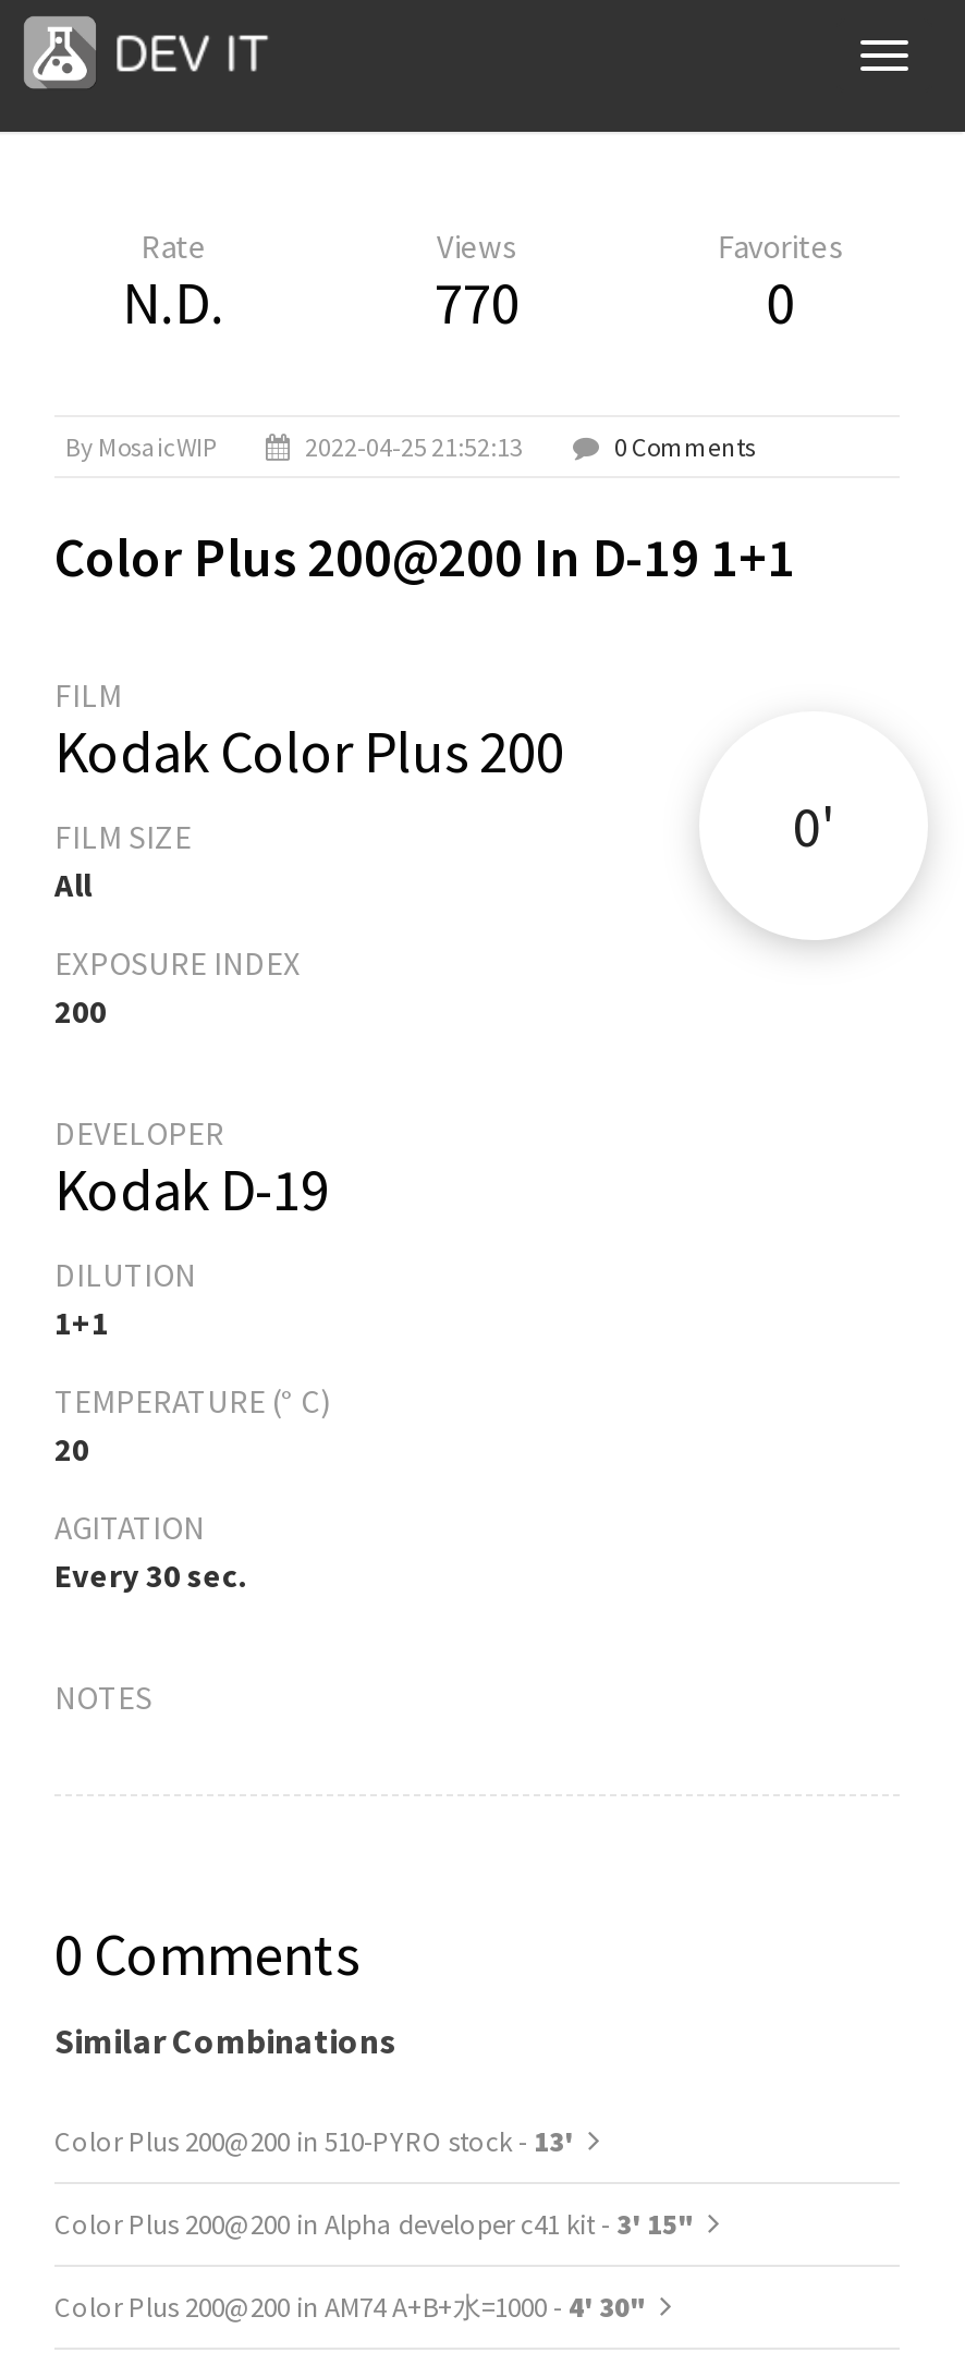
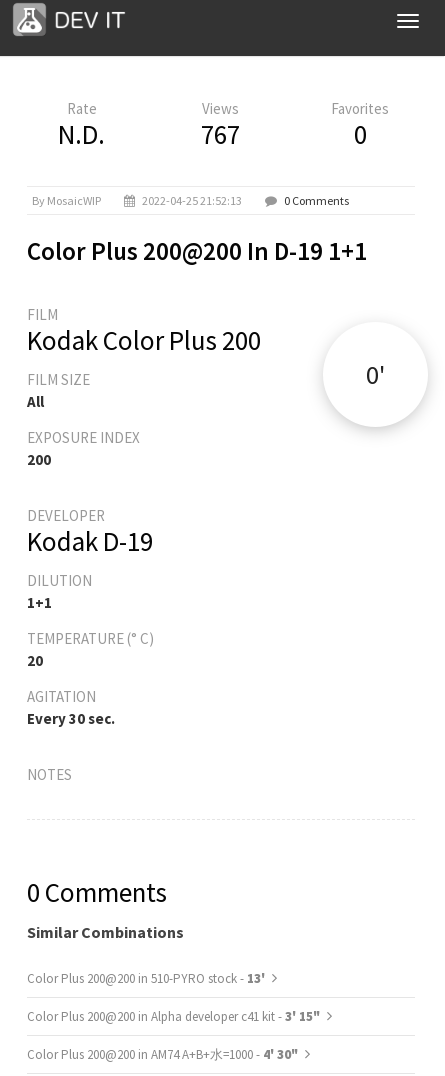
- 770
+ 767
